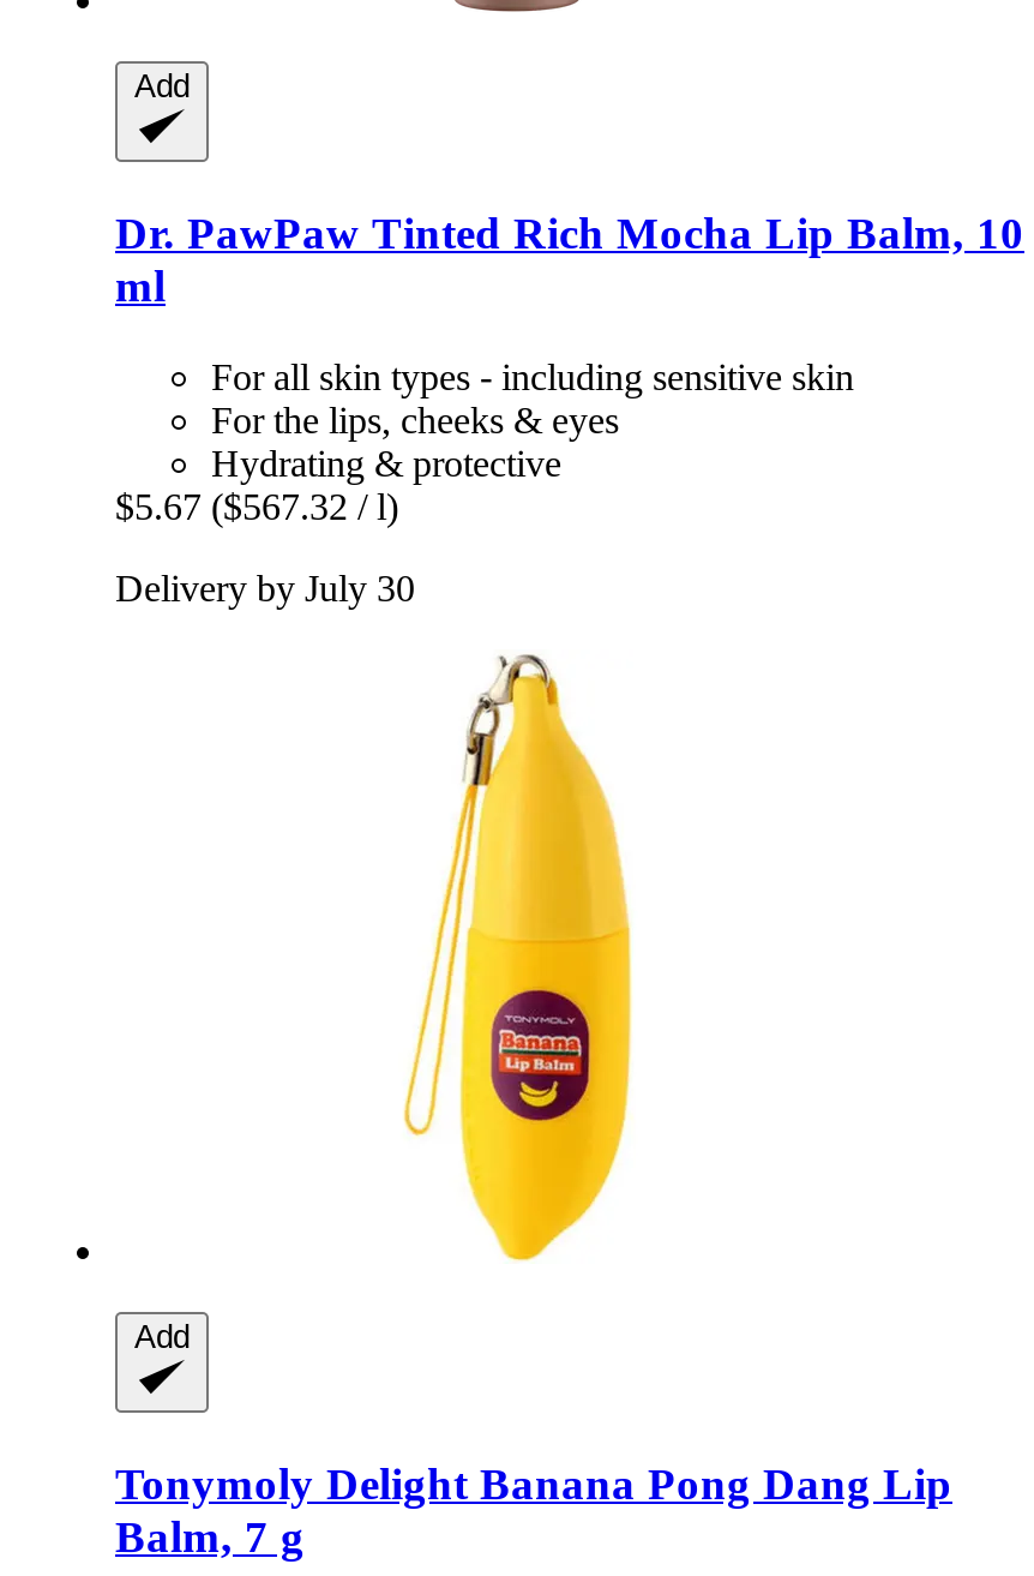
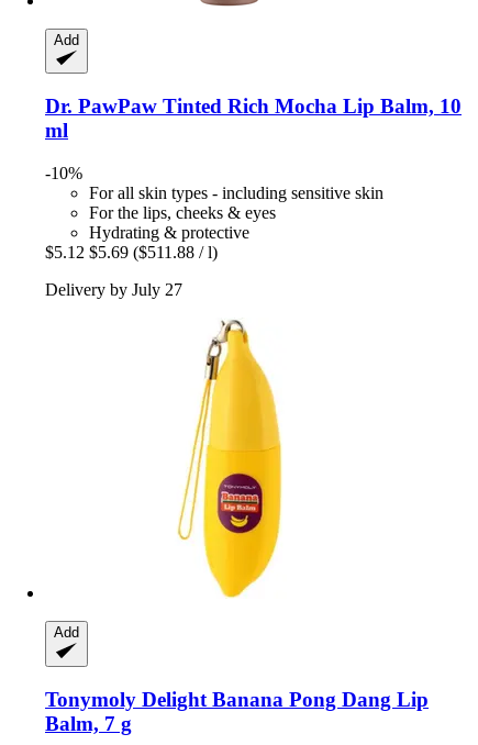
+ -10%

- $5.67 ($567.32 / l)
+ $5.12 $5.69 ($511.88 / l)

- Delivery by July 30
+ Delivery by July 27
